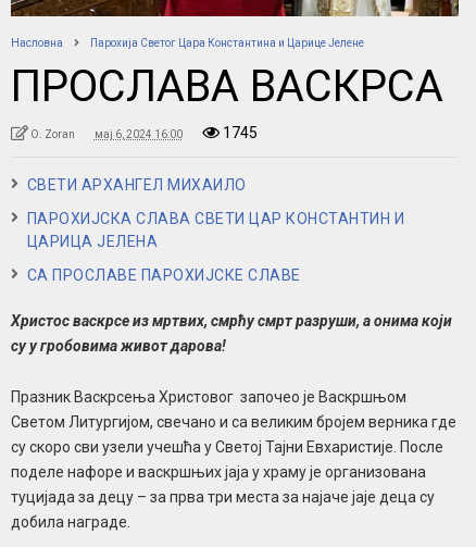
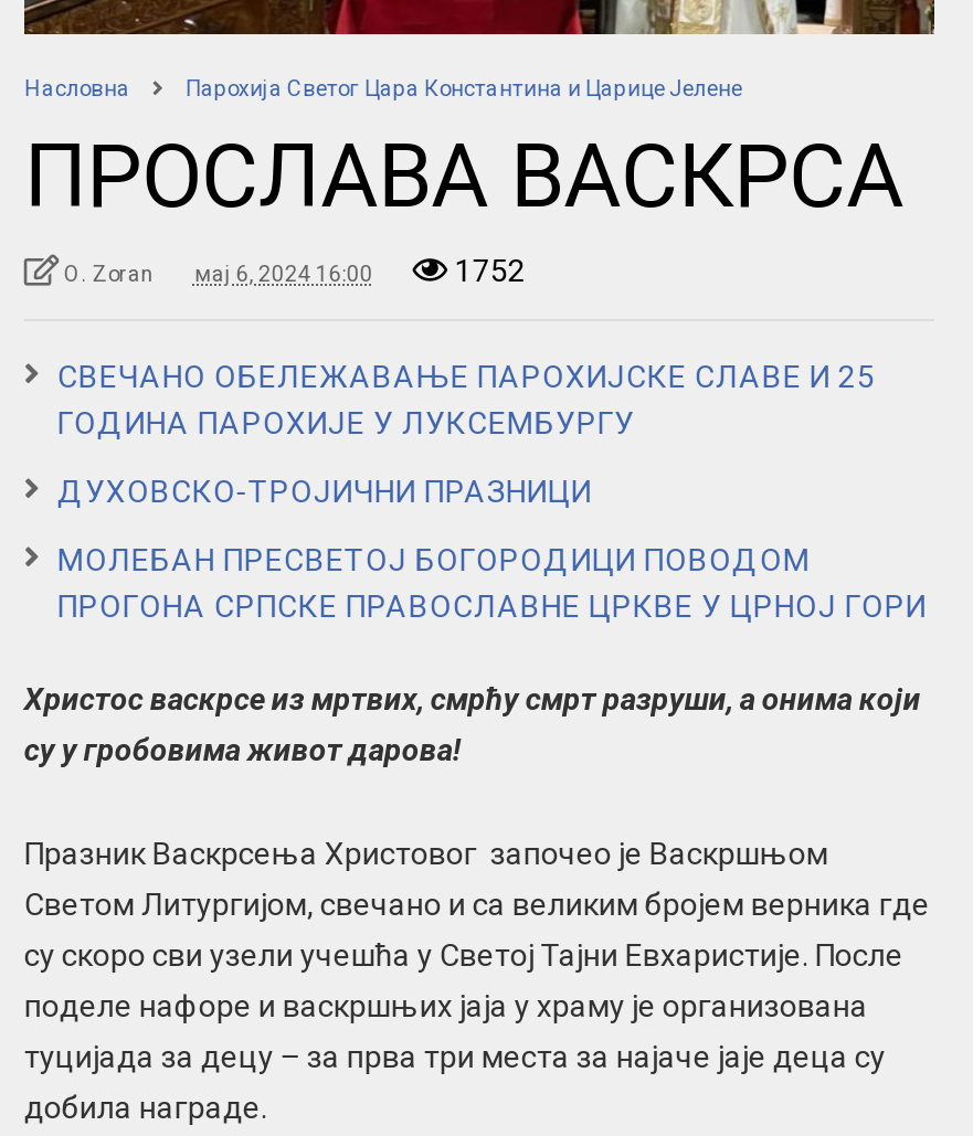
- 1745
+ 1752

- СВЕТИ АРХАНГЕЛ МИХАИЛО
+ СВЕЧАНО ОБЕЛЕЖАВАЊЕ ПАРОХИЈСКЕ СЛАВЕ И 25
+ ГОДИНА ПАРОХИЈЕ У ЛУКСЕМБУРГУ

- ПАРОХИЈСКА СЛАВА СВЕТИ ЦАР КОНСТАНТИН И
- ЦАРИЦА ЈЕЛЕНА
+ ДУХОВСКО-ТРОЈИЧНИ ПРАЗНИЦИ

- СА ПРОСЛАВЕ ПАРОХИЈСКЕ СЛАВЕ
+ МОЛЕБАН ПРЕСВЕТОЈ БОГОРОДИЦИ ПОВОДОМ
+ ПРОГОНА СРПСКЕ ПРАВОСЛАВНЕ ЦРКВЕ У ЦРНОЈ ГОРИ
